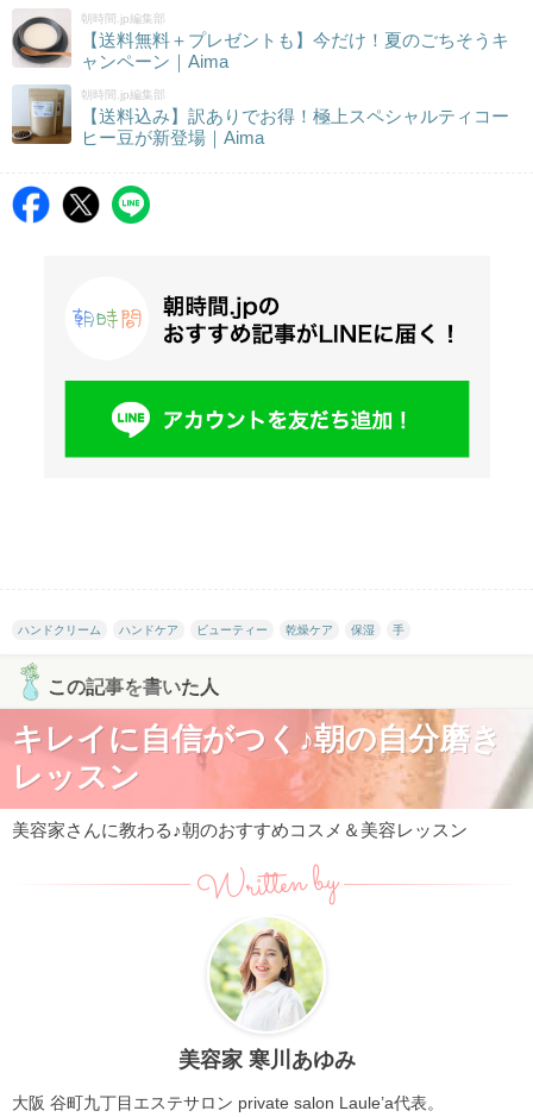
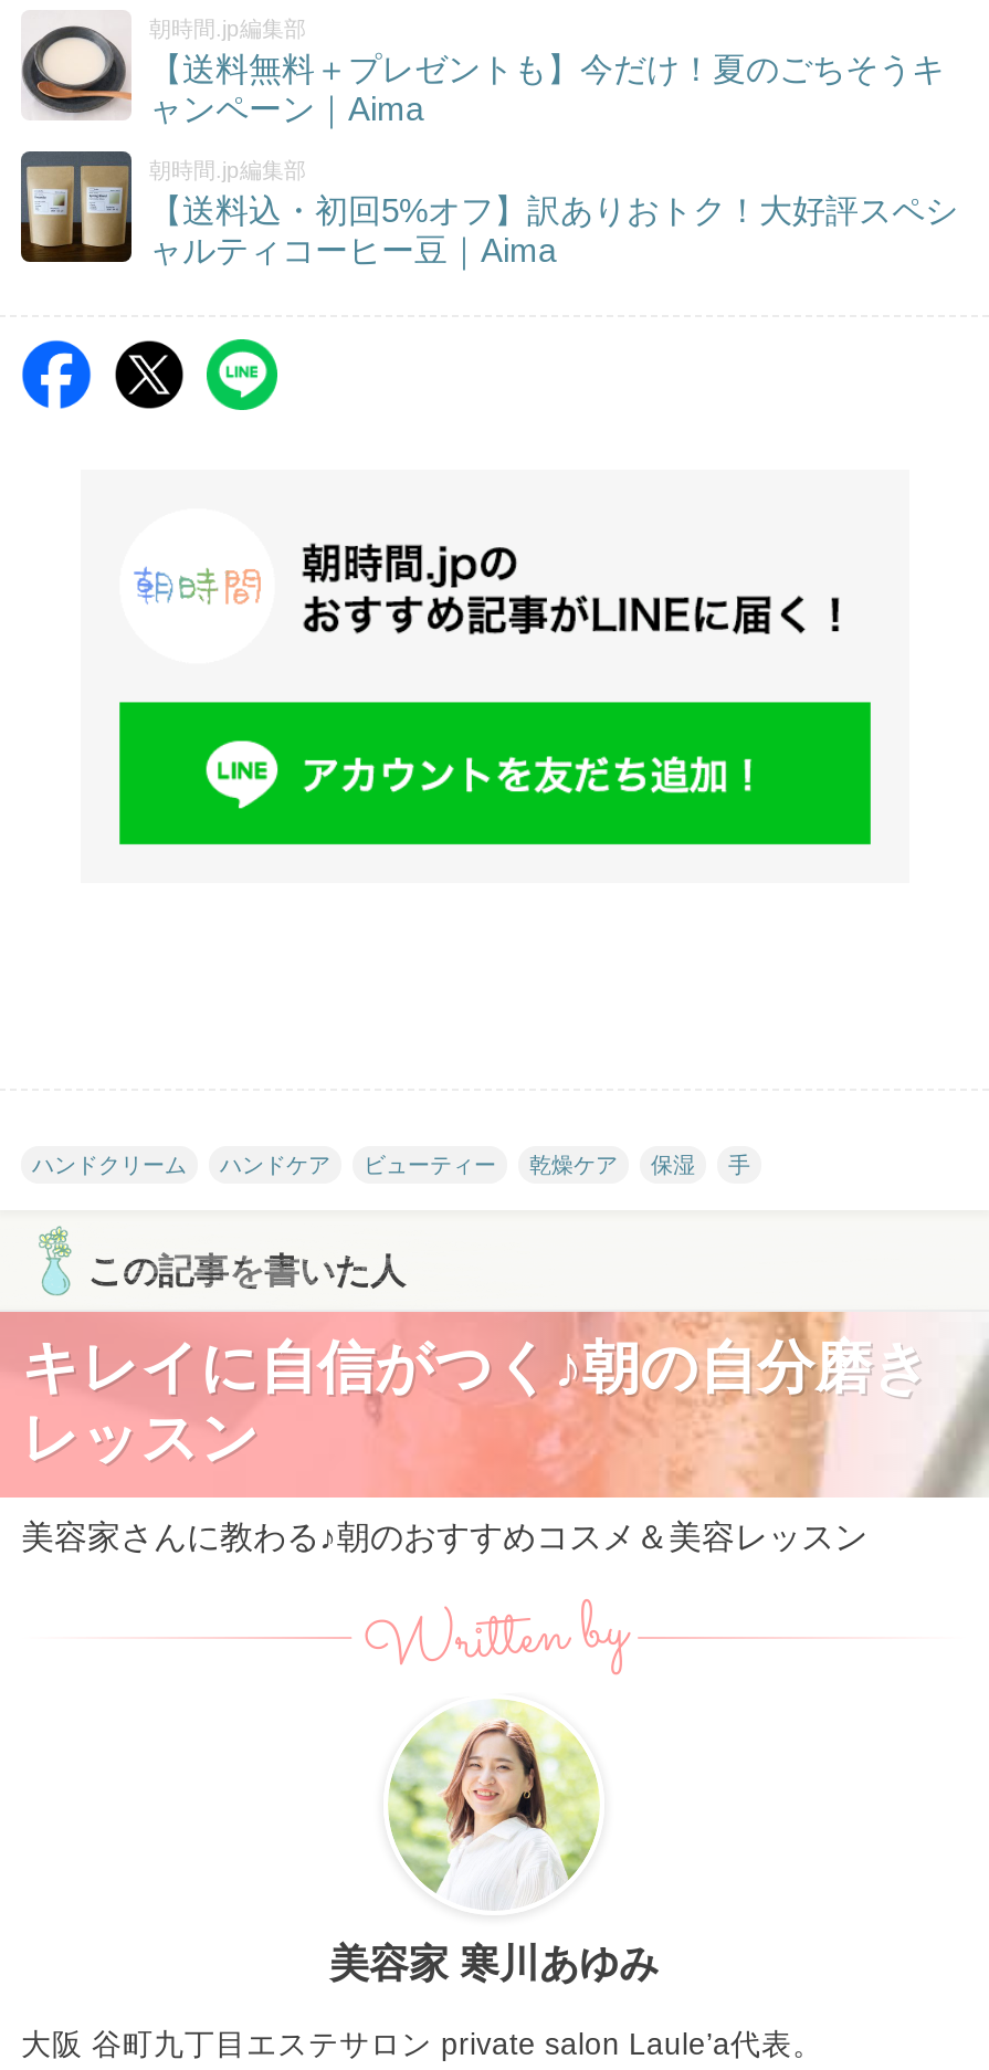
- [image]
- 【送料込み】訳ありでお得！極上スペシャルティコー
- ヒー豆が新登場｜Aima
+ [image]
+ 【送料込・初回5%オフ】訳ありおトク！大好評スペシ
+ ャルティコーヒー豆｜Aima
